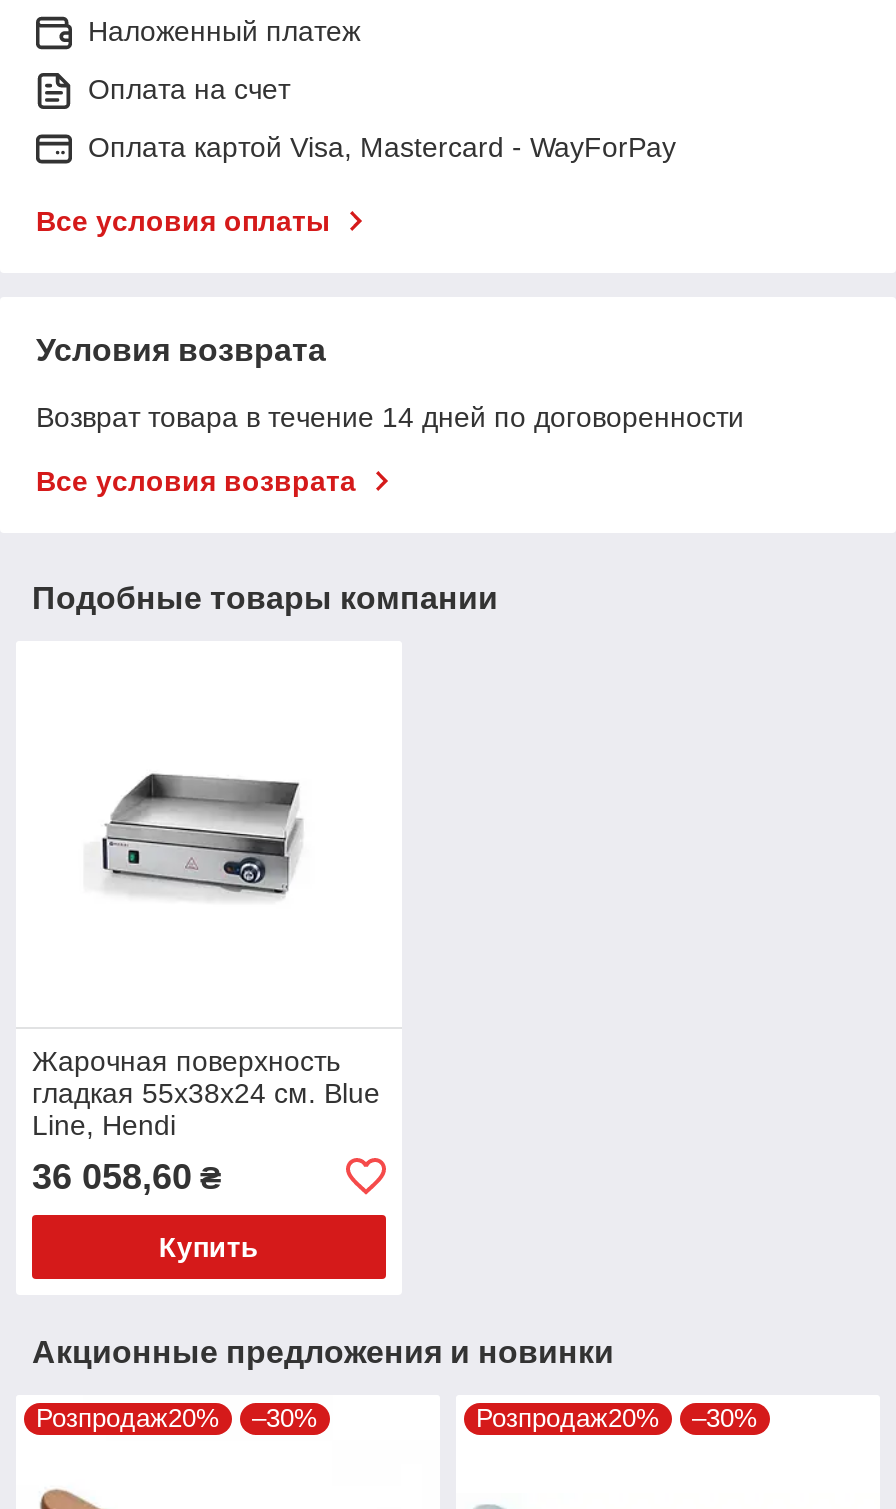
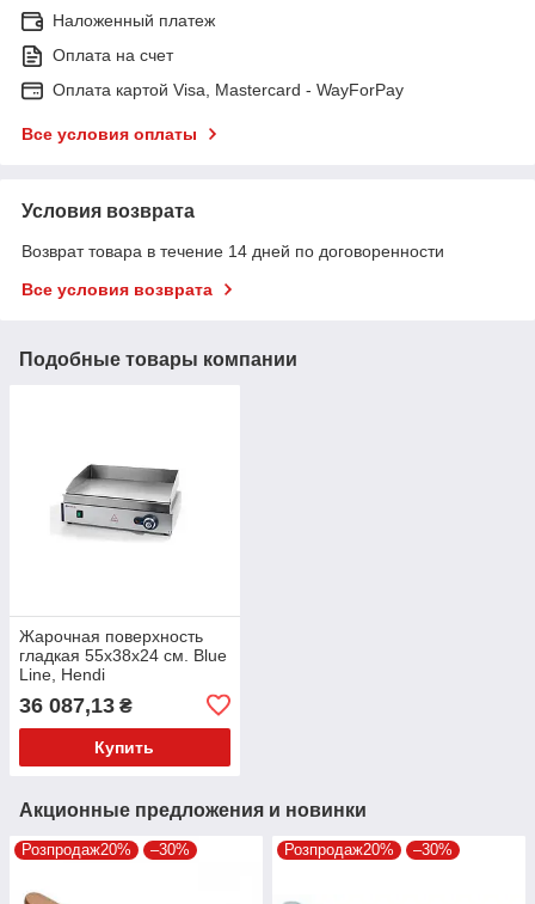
- 36 058,60 ₴
+ 36 087,13 ₴
